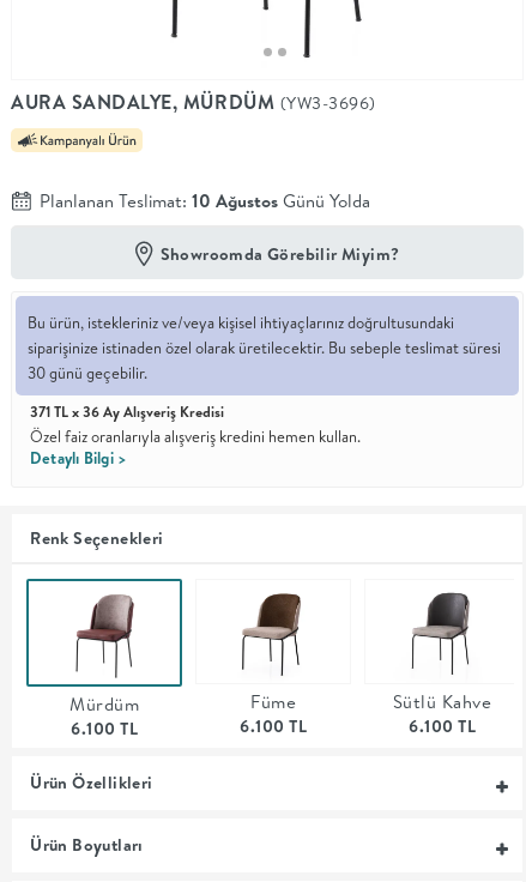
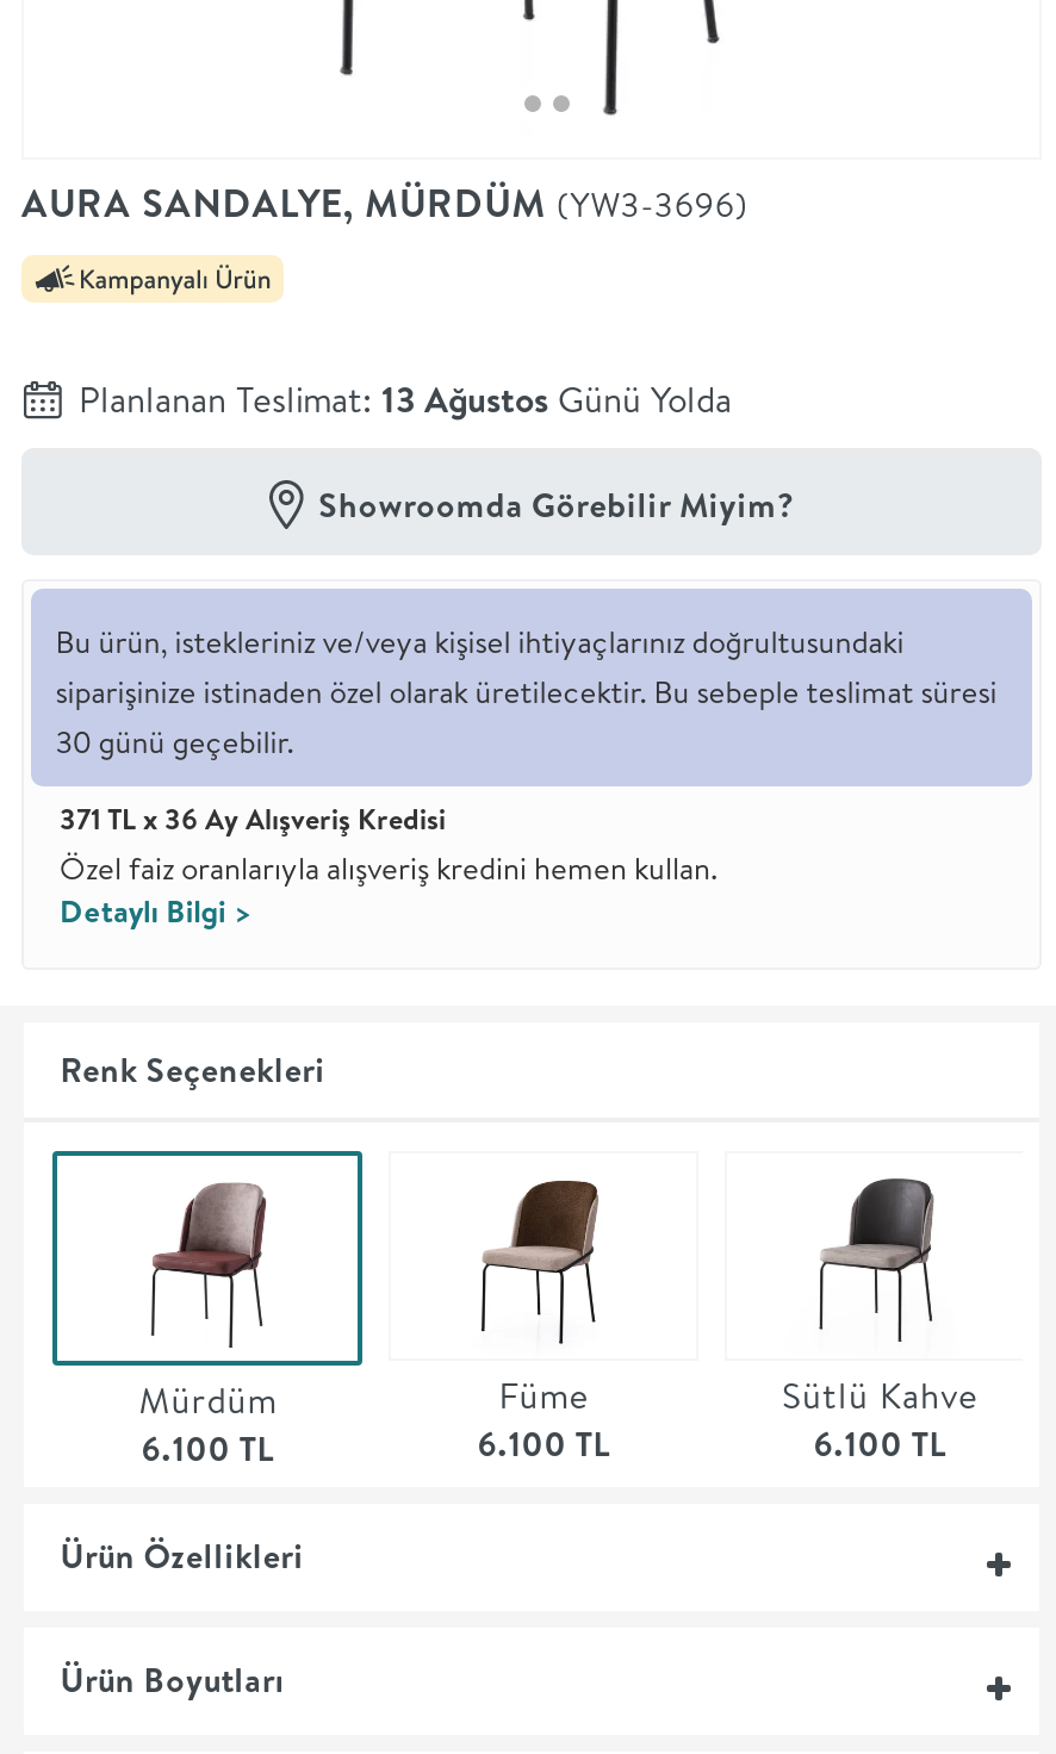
- Planlanan Teslimat: 10 Ağustos Günü Yolda
+ Planlanan Teslimat: 13 Ağustos Günü Yolda
